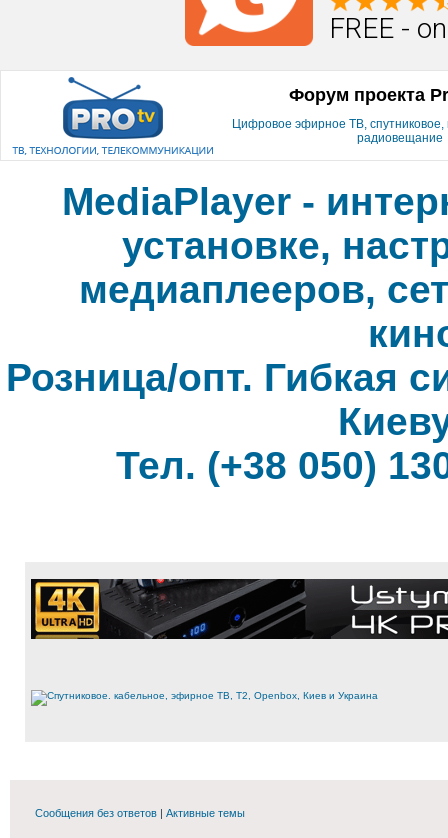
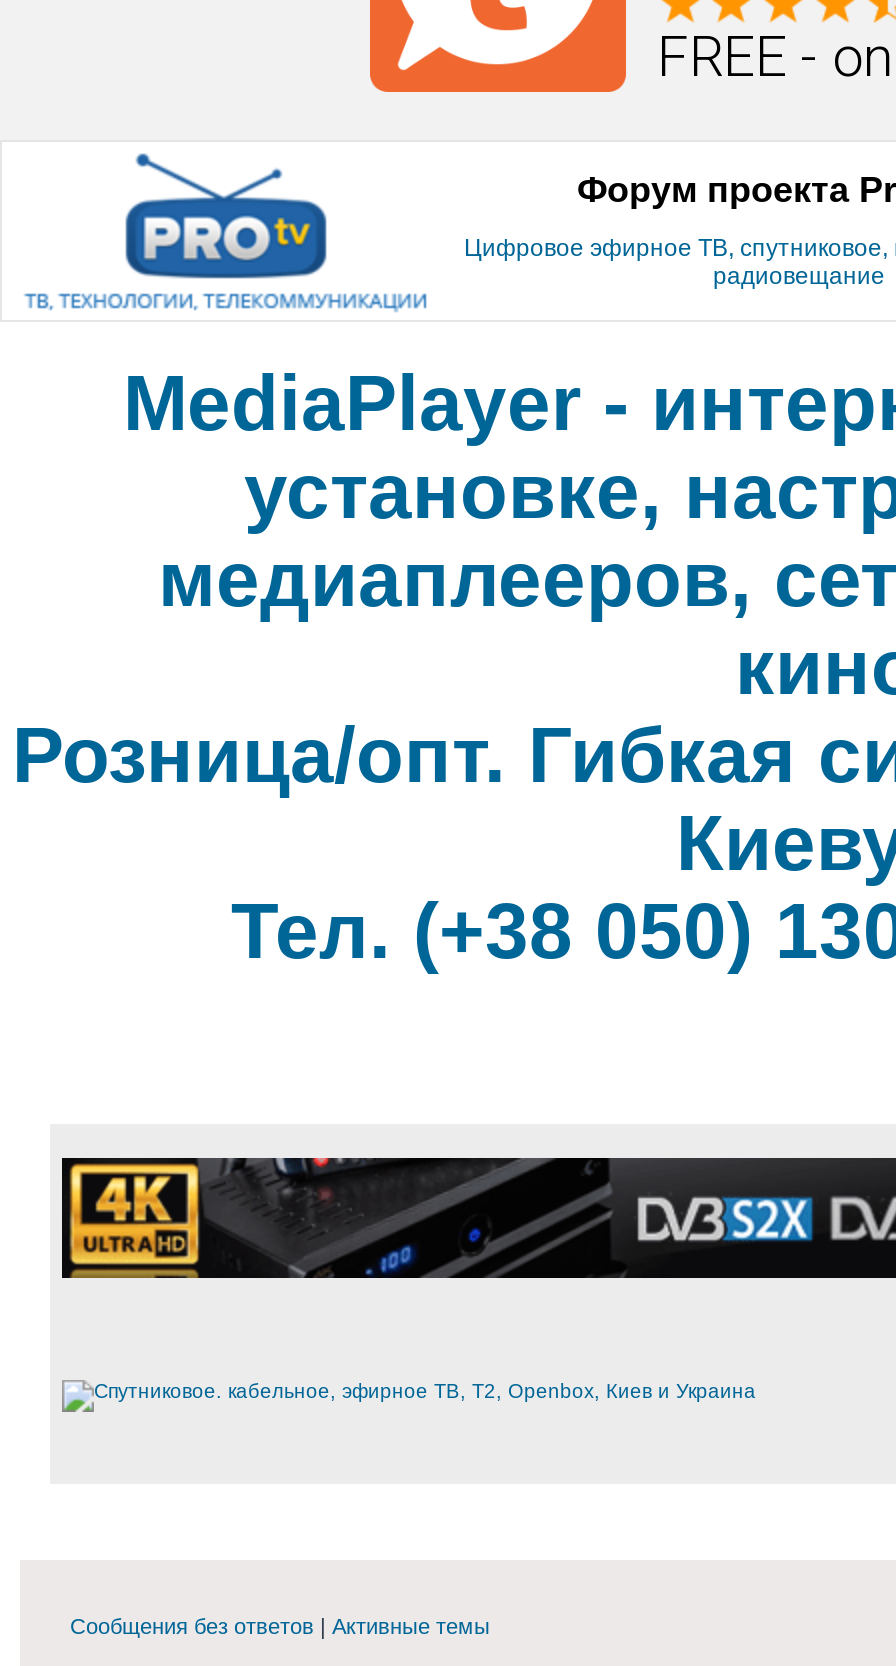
- [image]
+ [image]
